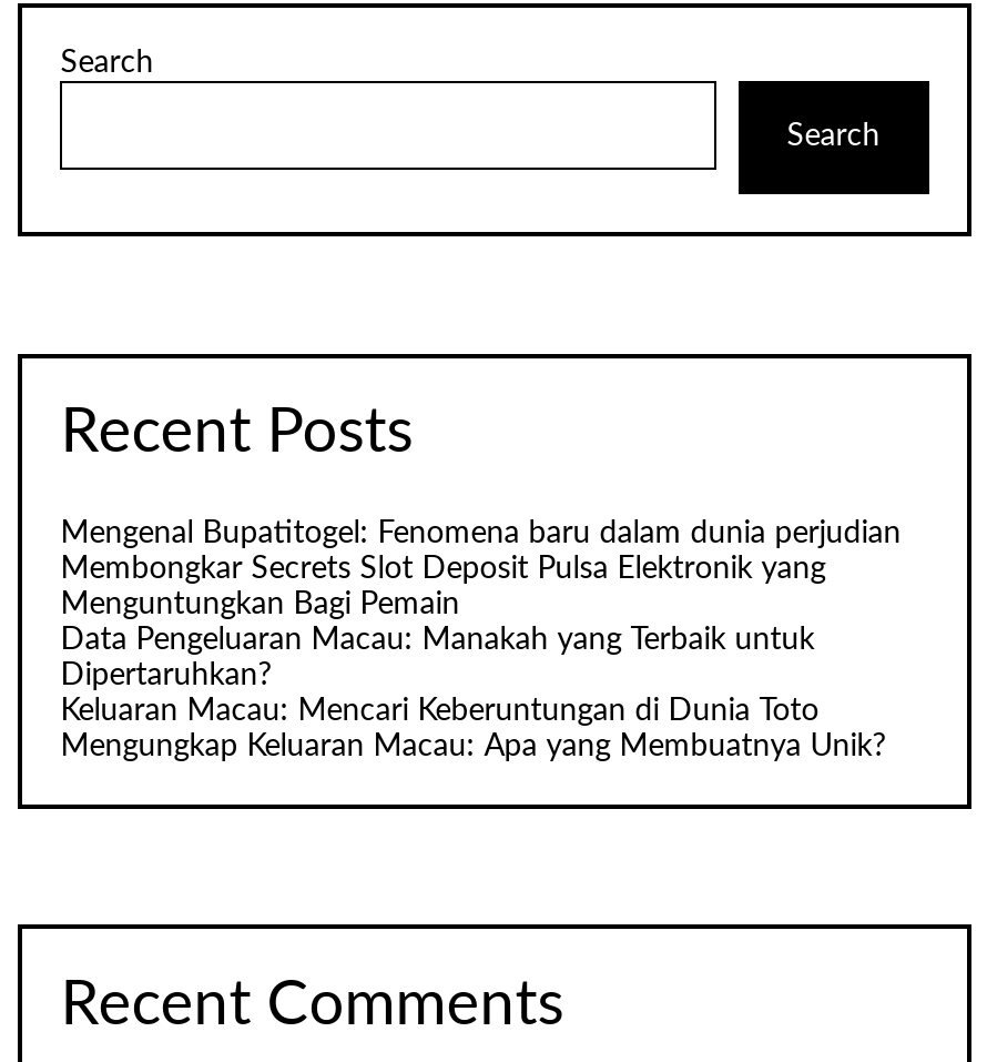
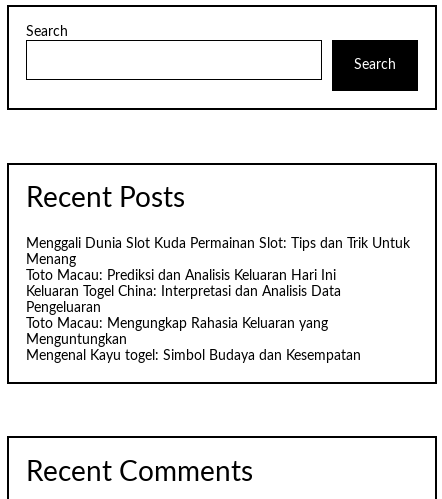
- Mengenal Bupatitogel: Fenomena baru dalam dunia perjudian
- Membongkar Secrets Slot Deposit Pulsa Elektronik yang
- Menguntungkan Bagi Pemain
- Data Pengeluaran Macau: Manakah yang Terbaik untuk
- Dipertaruhkan?
- Keluaran Macau: Mencari Keberuntungan di Dunia Toto
- Mengungkap Keluaran Macau: Apa yang Membuatnya Unik?
+ Menggali Dunia Slot Kuda Permainan Slot: Tips dan Trik Untuk
+ Menang
+ Toto Macau: Prediksi dan Analisis Keluaran Hari Ini
+ Keluaran Togel China: Interpretasi dan Analisis Data
+ Pengeluaran
+ Toto Macau: Mengungkap Rahasia Keluaran yang
+ Menguntungkan
+ Mengenal Kayu togel: Simbol Budaya dan Kesempatan
